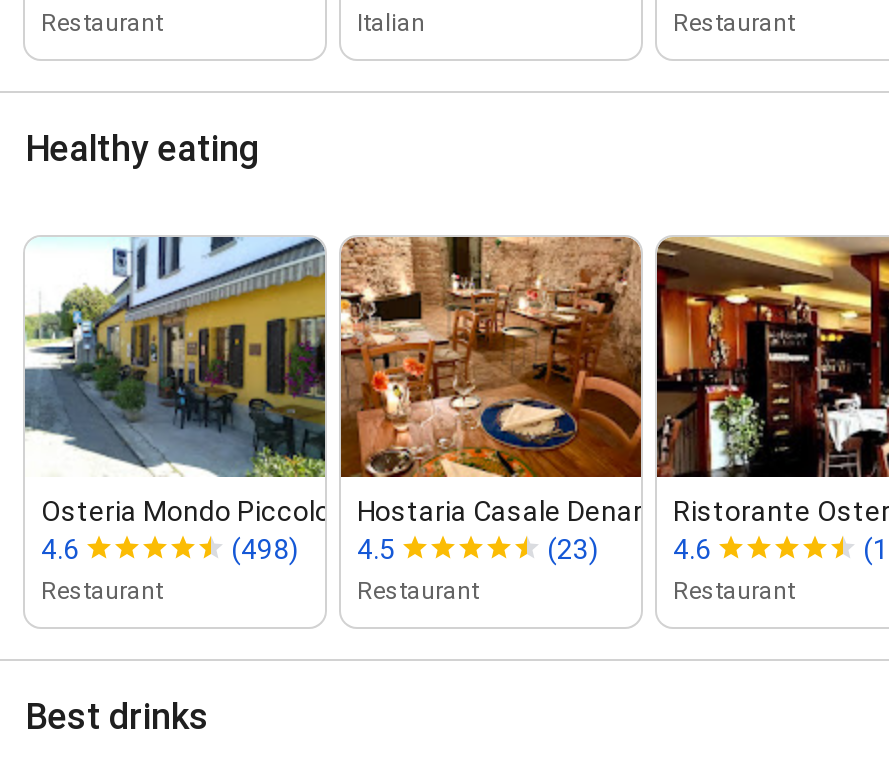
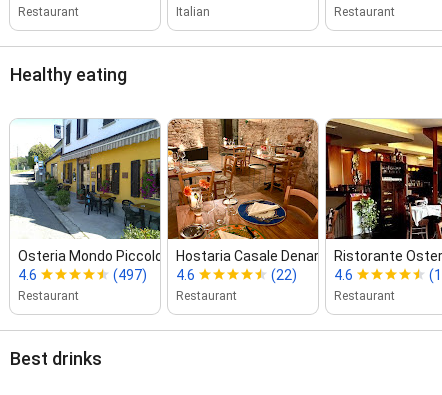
- (498)
+ (497)

- 4.5
+ 4.6

- (23)
+ (22)
